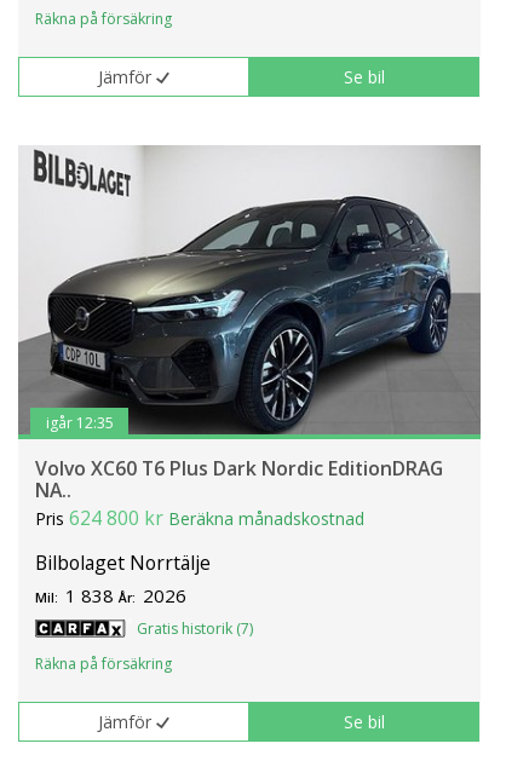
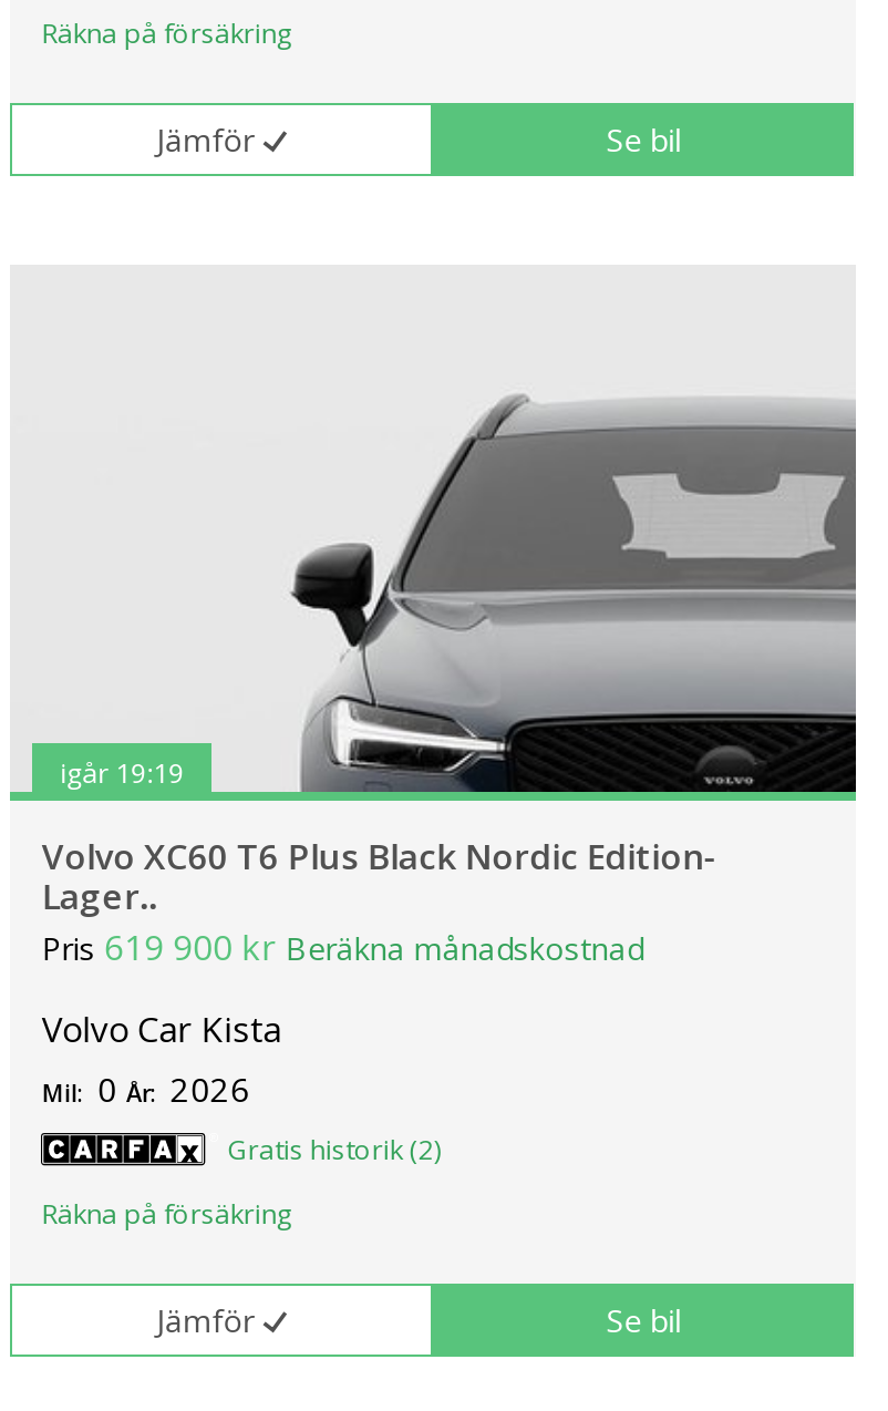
- [image]
- igår 12:35
+ [image]
+ igår 19:19

- Volvo XC60 T6 Plus Dark Nordic EditionDRAG
- NA..
- Pris 624 800 kr Beräkna månadskostnad
+ Volvo XC60 T6 Plus Black Nordic Edition-
+ Lager..
+ Pris 619 900 kr Beräkna månadskostnad

- Bilbolaget Norrtälje
- Mil: 1 838 År: 2026
- Gratis historik (7)
+ Volvo Car Kista
+ Mil: 0 År: 2026
+ Gratis historik (2)
